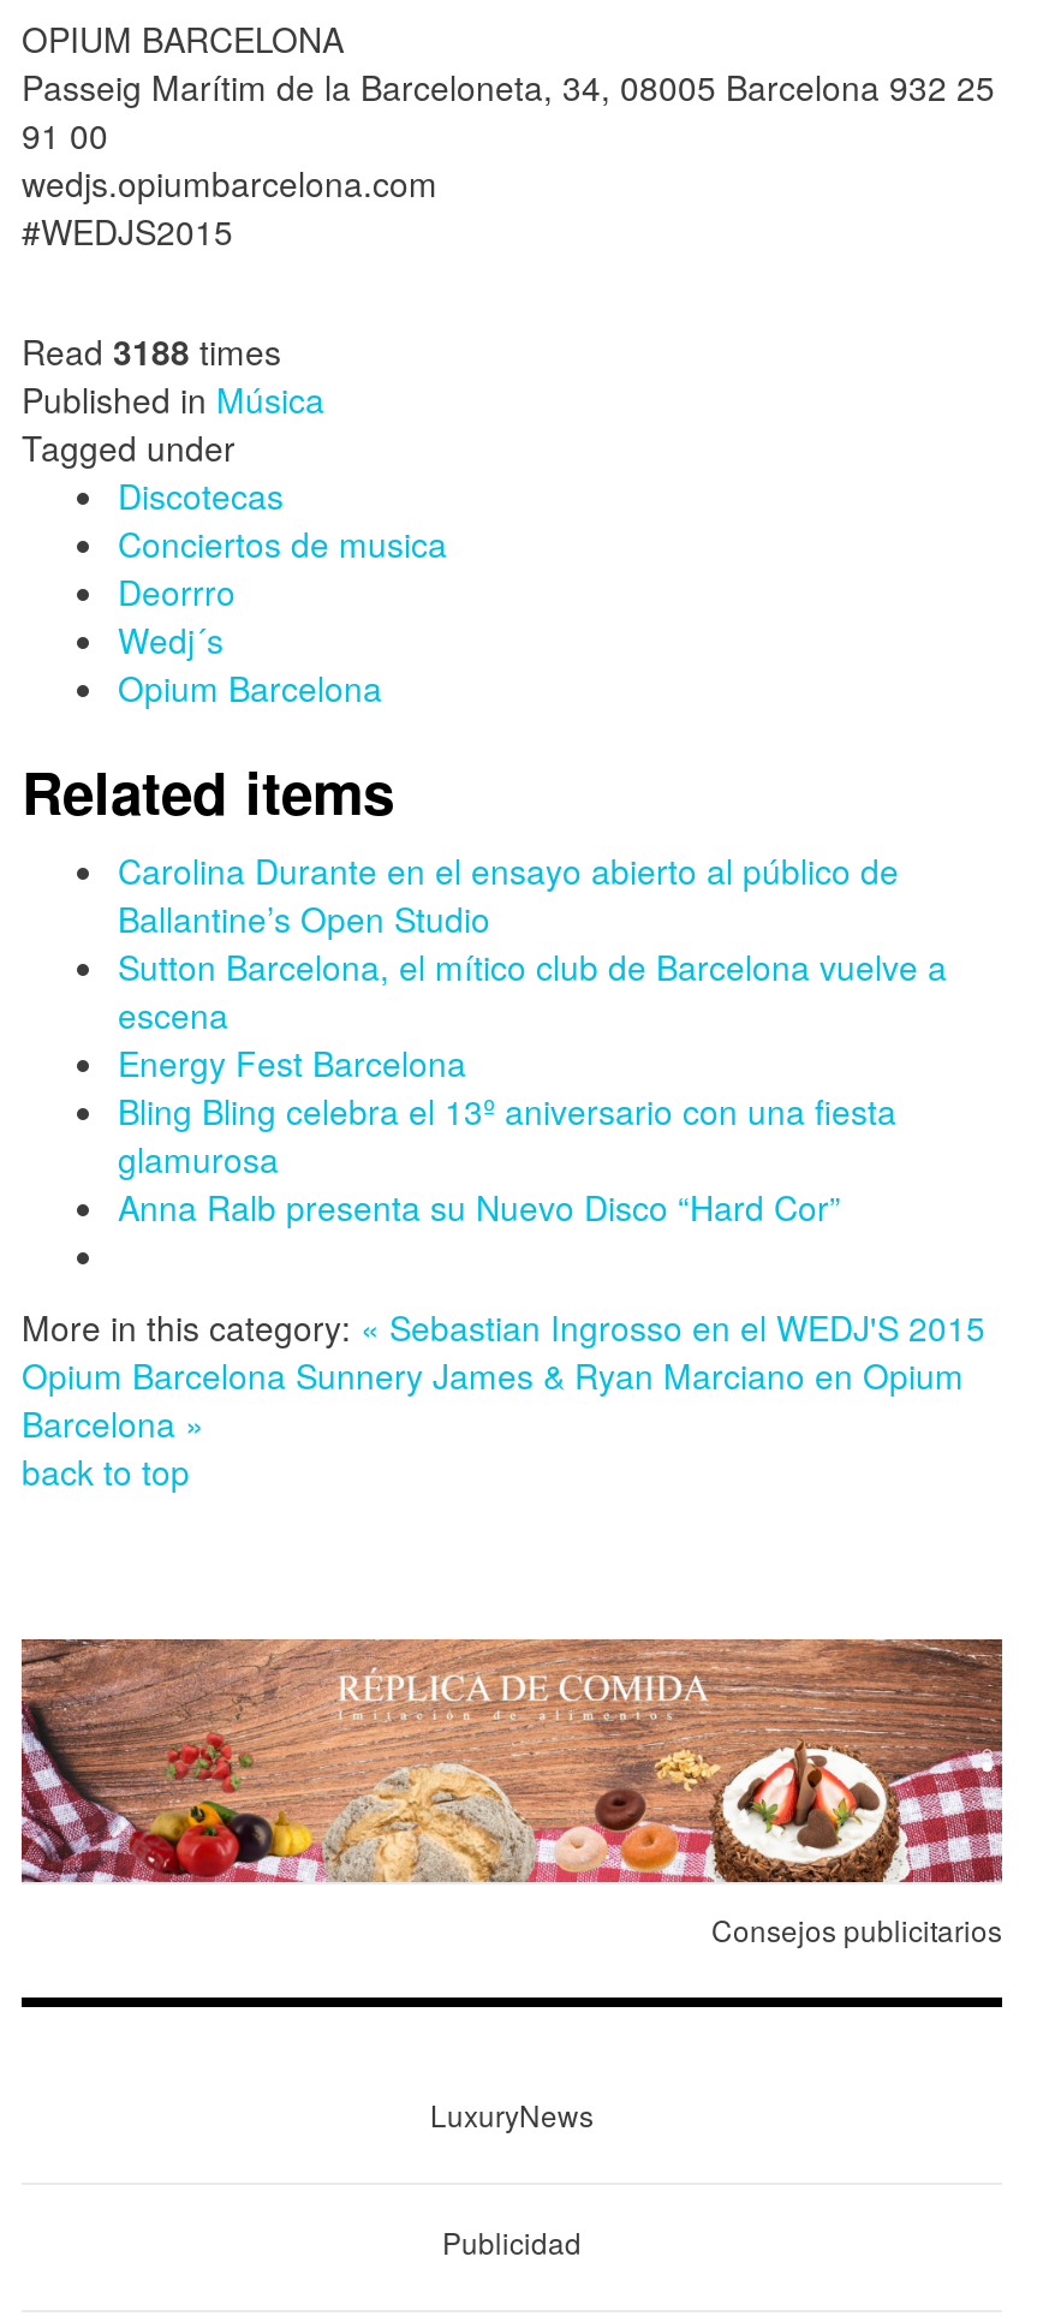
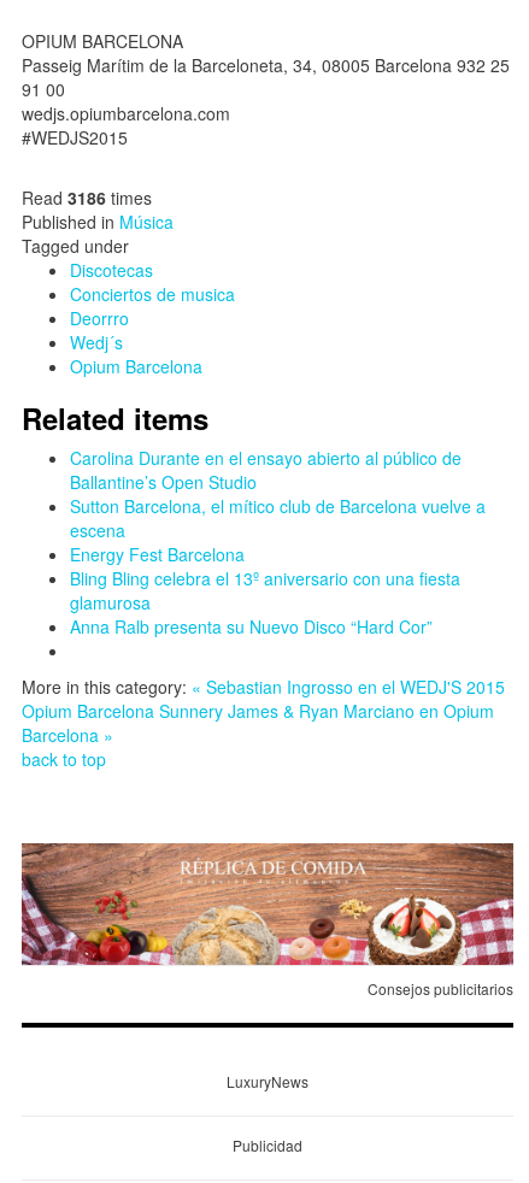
- Read 3188 times
+ Read 3186 times
